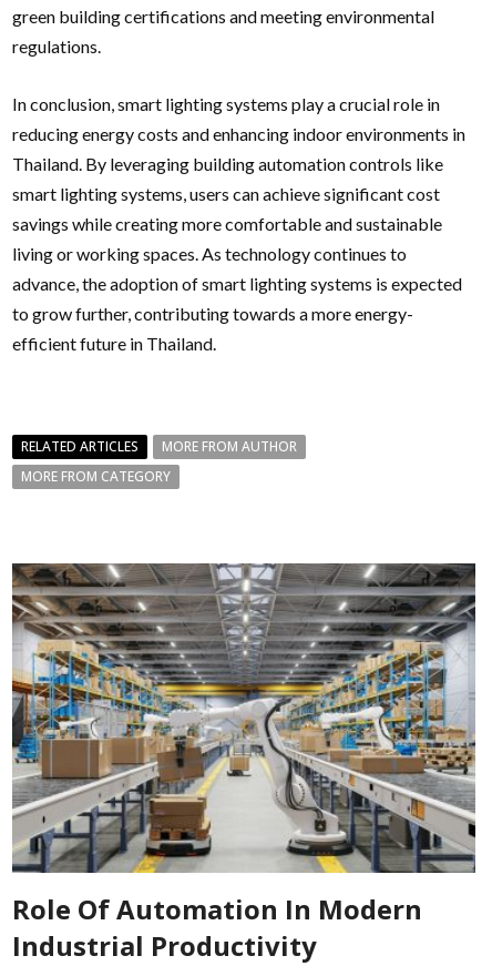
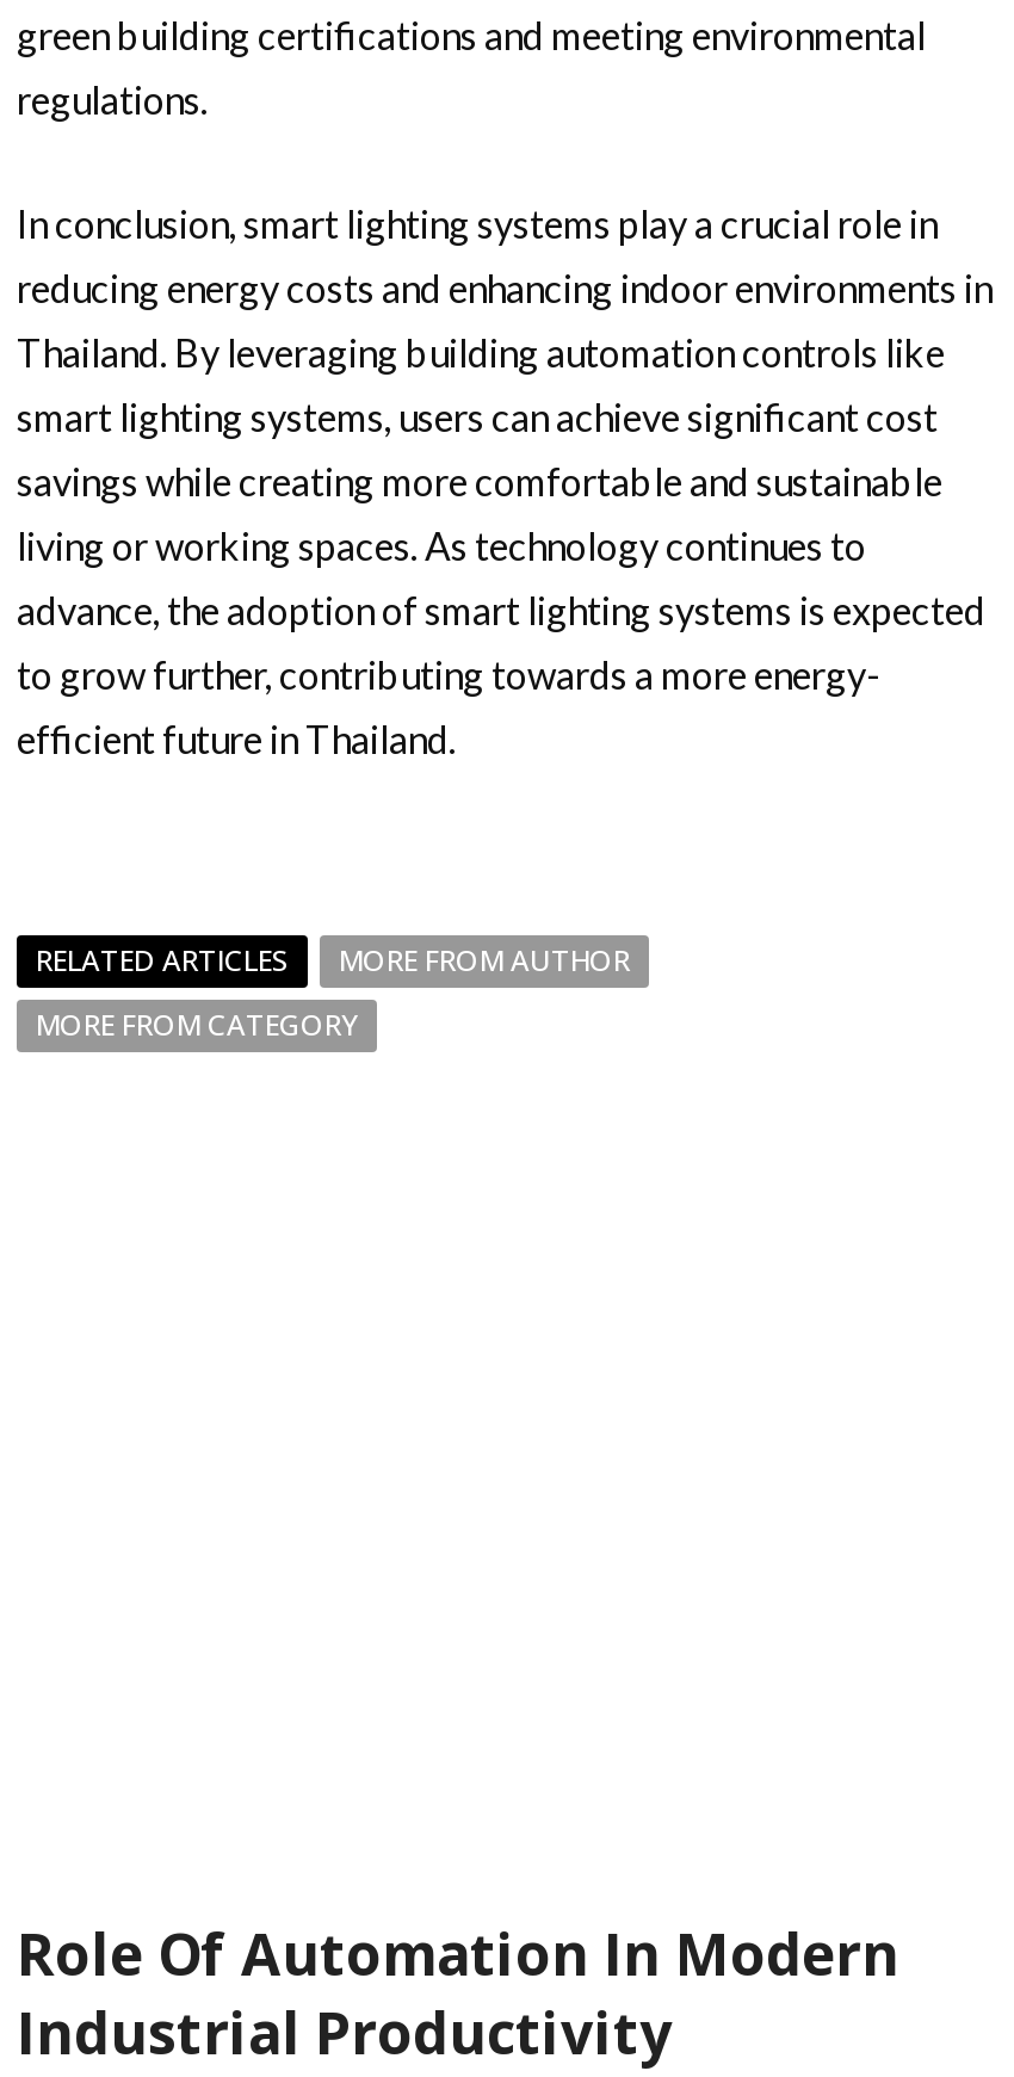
- [image]
